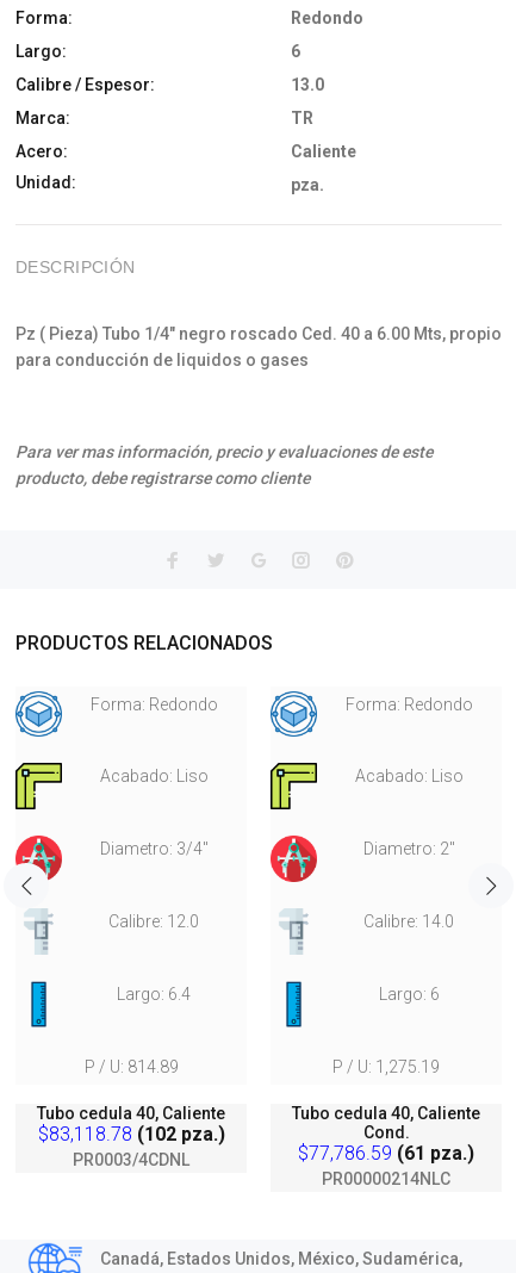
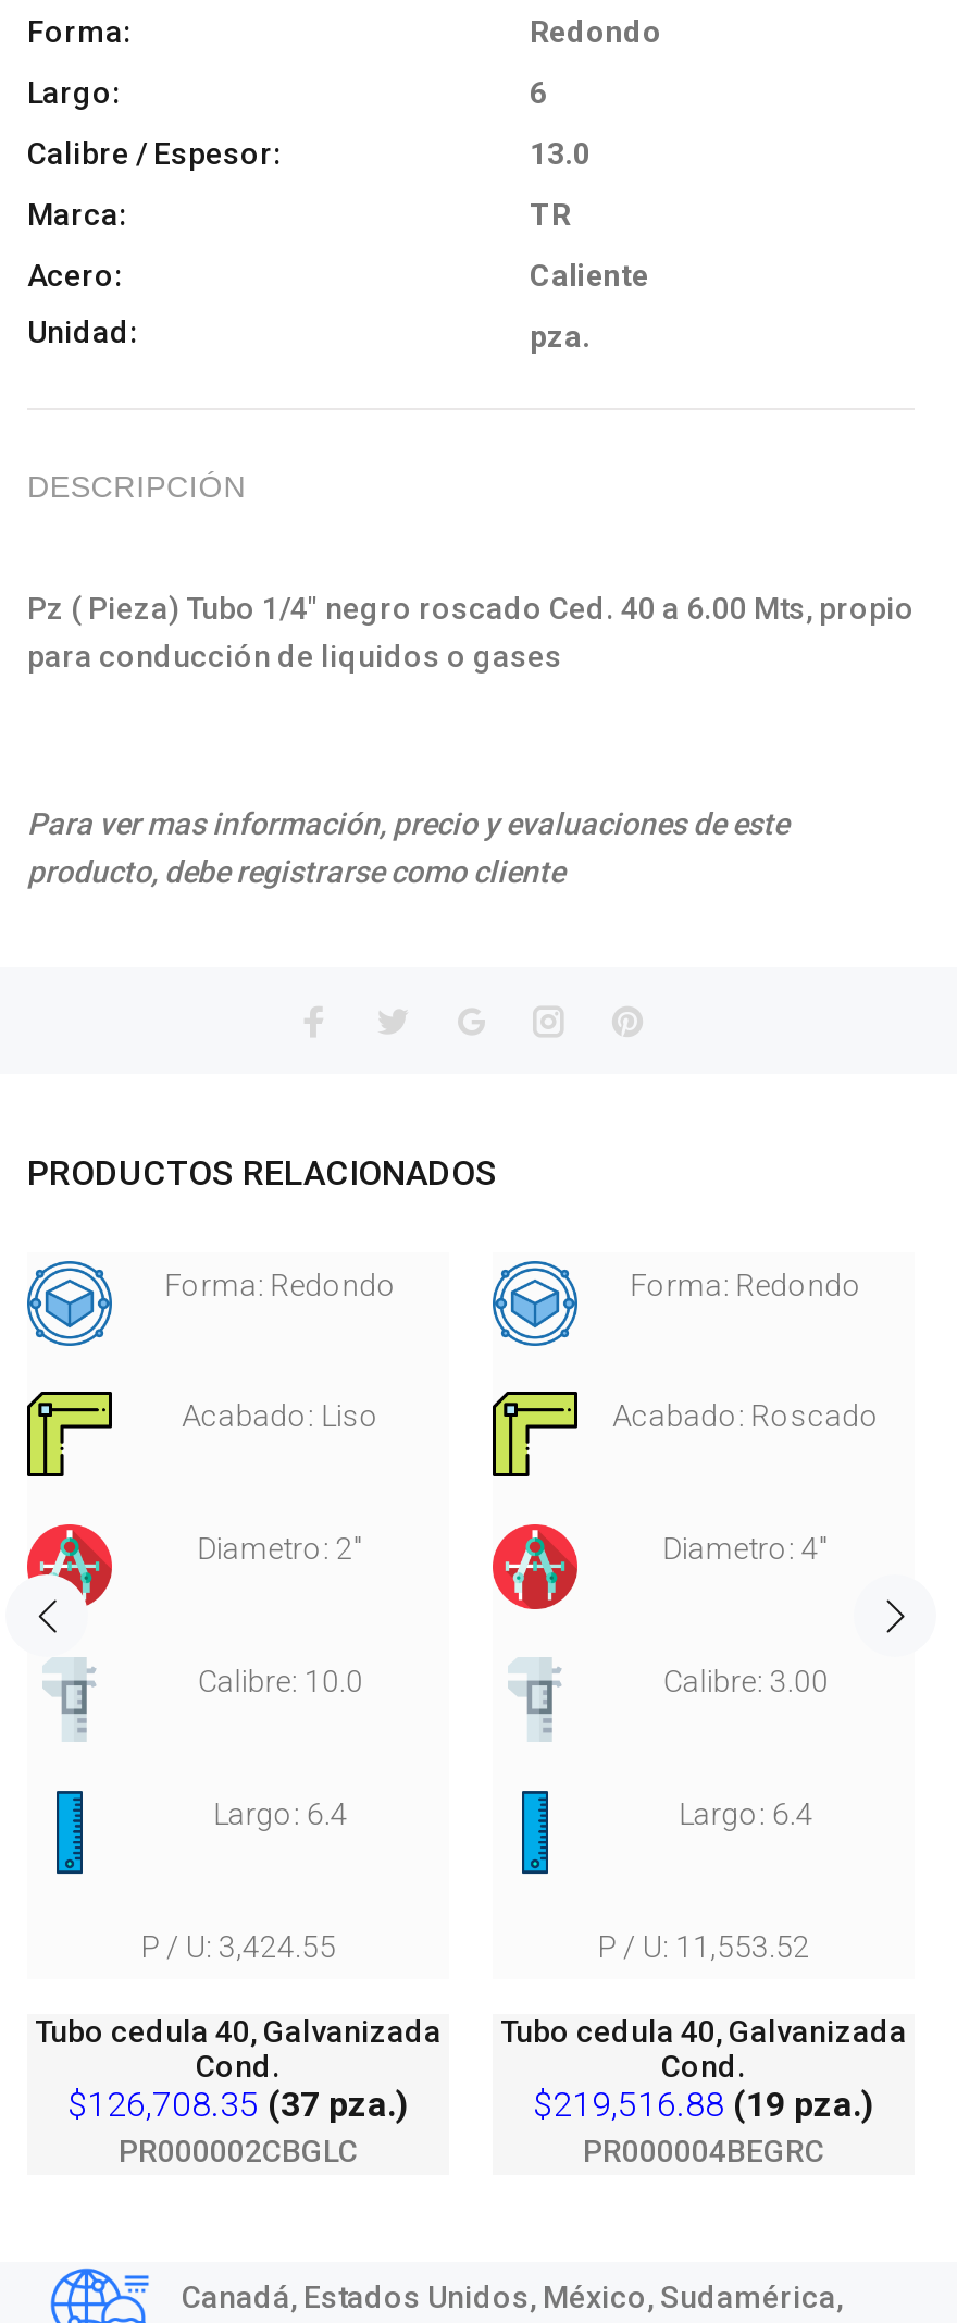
- Acabado: Liso
+ Acabado: Roscado

- Diametro: 3/4"
+ Diametro: 2"

- Diametro: 2"
+ Diametro: 4"

- Calibre: 12.0
+ Calibre: 10.0

- Calibre: 14.0
+ Calibre: 3.00

- Largo: 6
+ Largo: 6.4

- P / U: 814.89
+ P / U: 3,424.55

- P / U: 1,275.19
+ P / U: 11,553.52

- Tubo cedula 40, Caliente
- $83,118.78 (102 pza.)
- PR0003/4CDNL
+ Tubo cedula 40, Galvanizada
+ Cond.
+ $126,708.35 (37 pza.)
+ PR000002CBGLC

- Tubo cedula 40, Caliente
+ Tubo cedula 40, Galvanizada

- $77,786.59 (61 pza.)
- PR00000214NLC
+ $219,516.88 (19 pza.)
+ PR000004BEGRC
